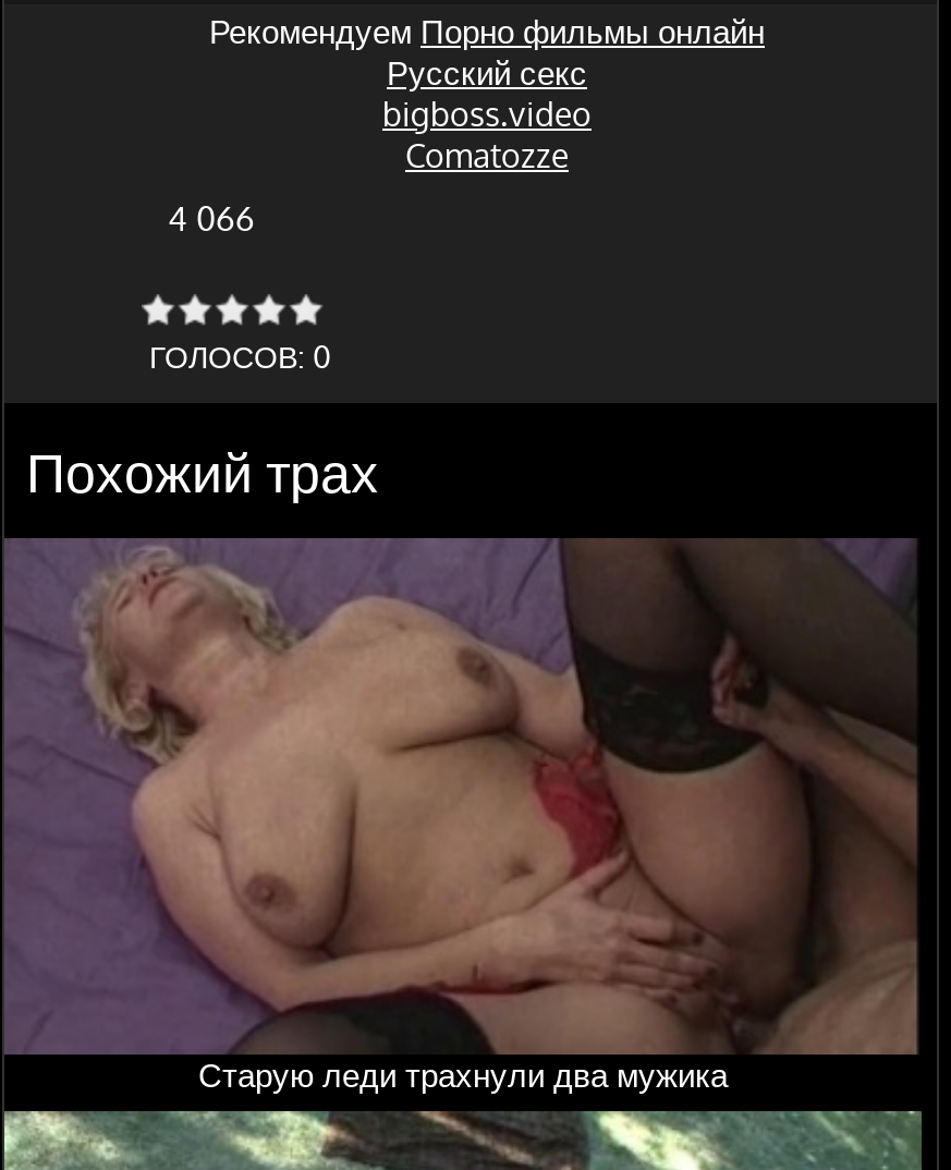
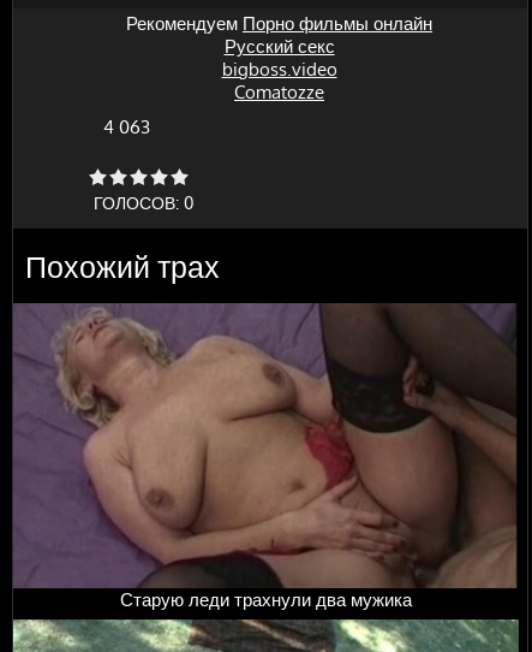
- 4 066
+ 4 063
